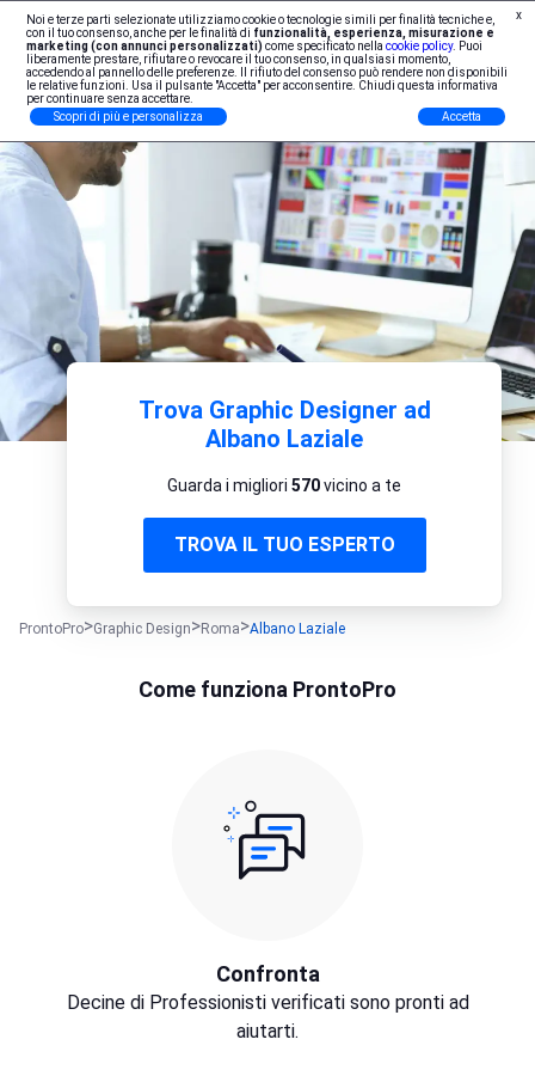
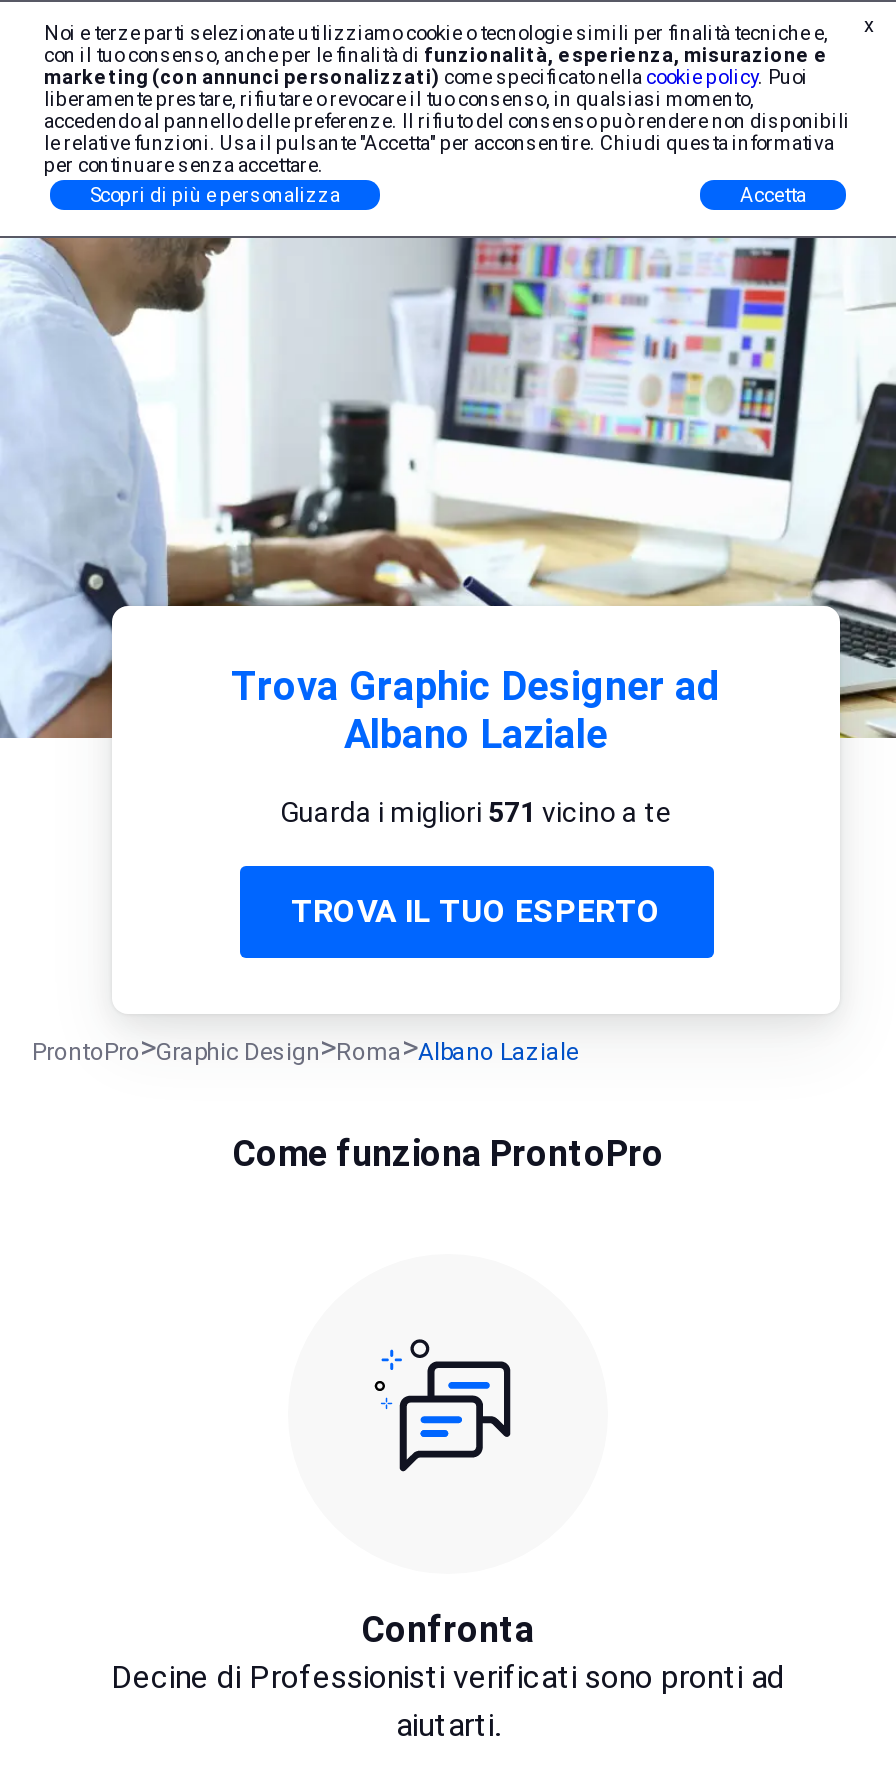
- Guarda i migliori 570 vicino a te
+ Guarda i migliori 571 vicino a te
